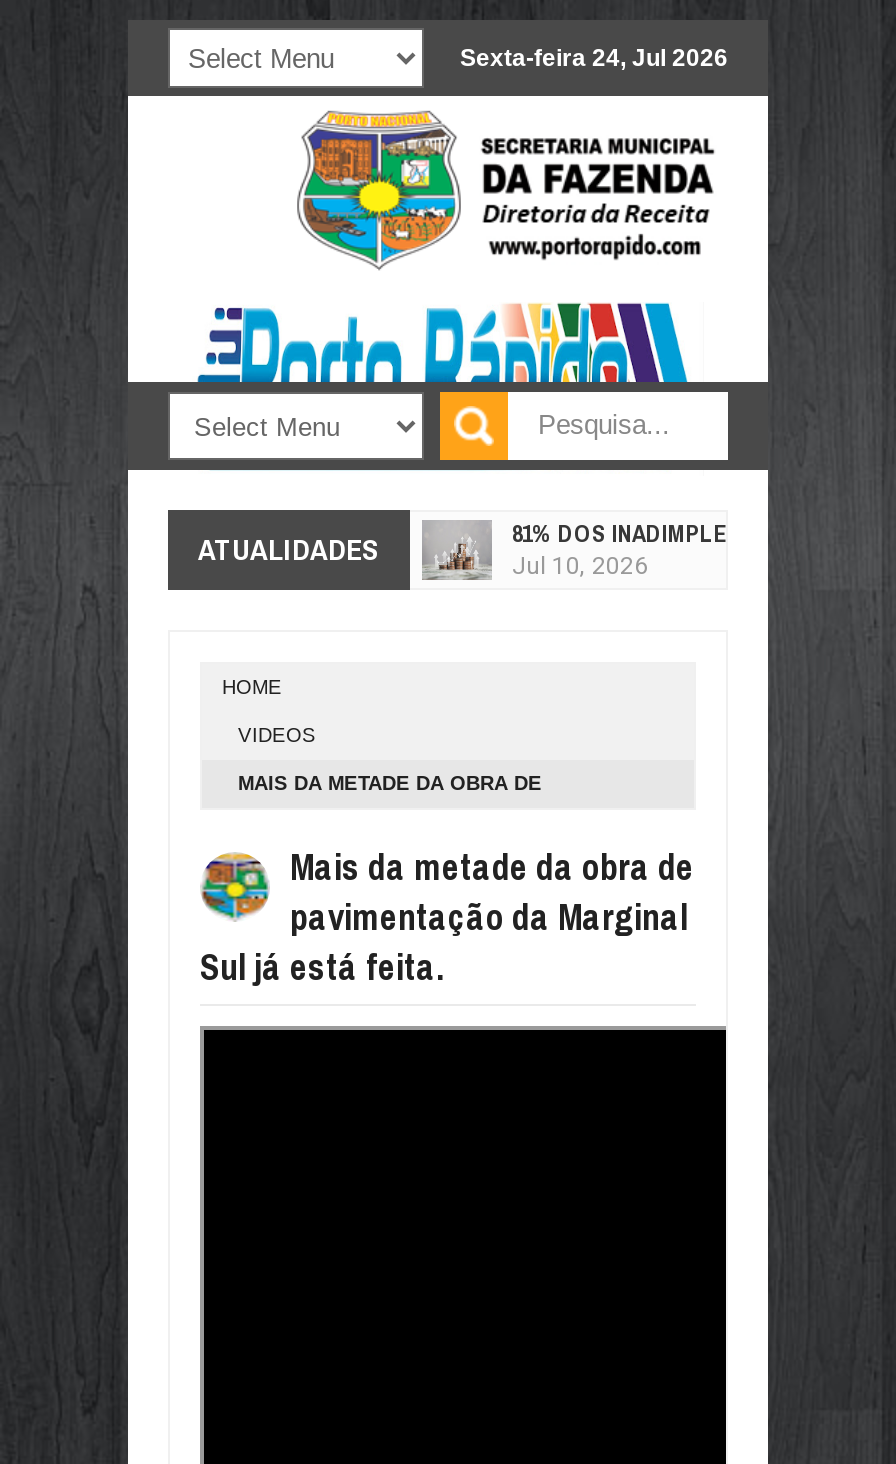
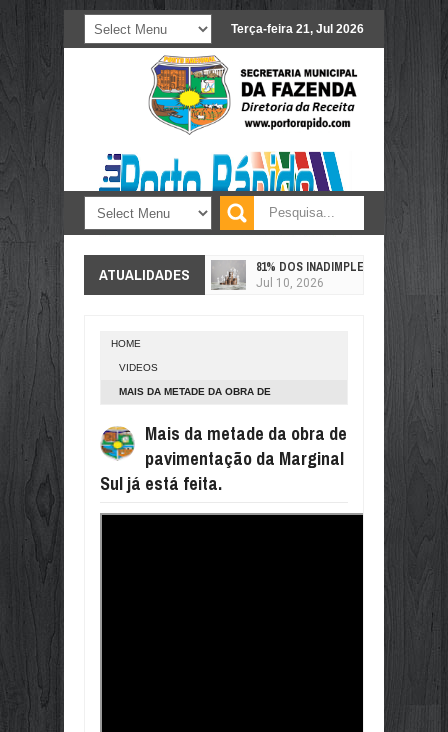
- Sexta-feira 24, Jul 2026
+ Terça-feira 21, Jul 2026
